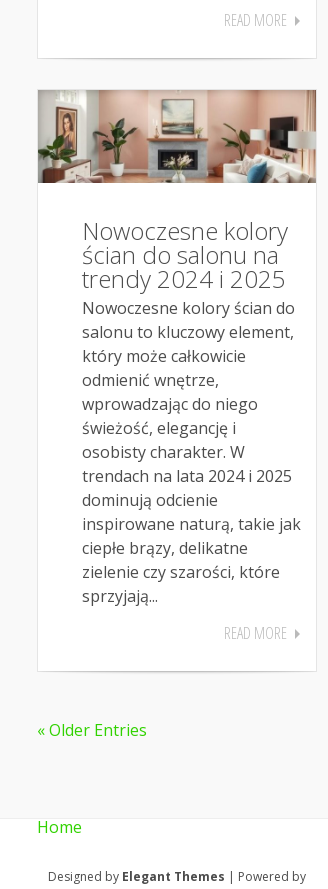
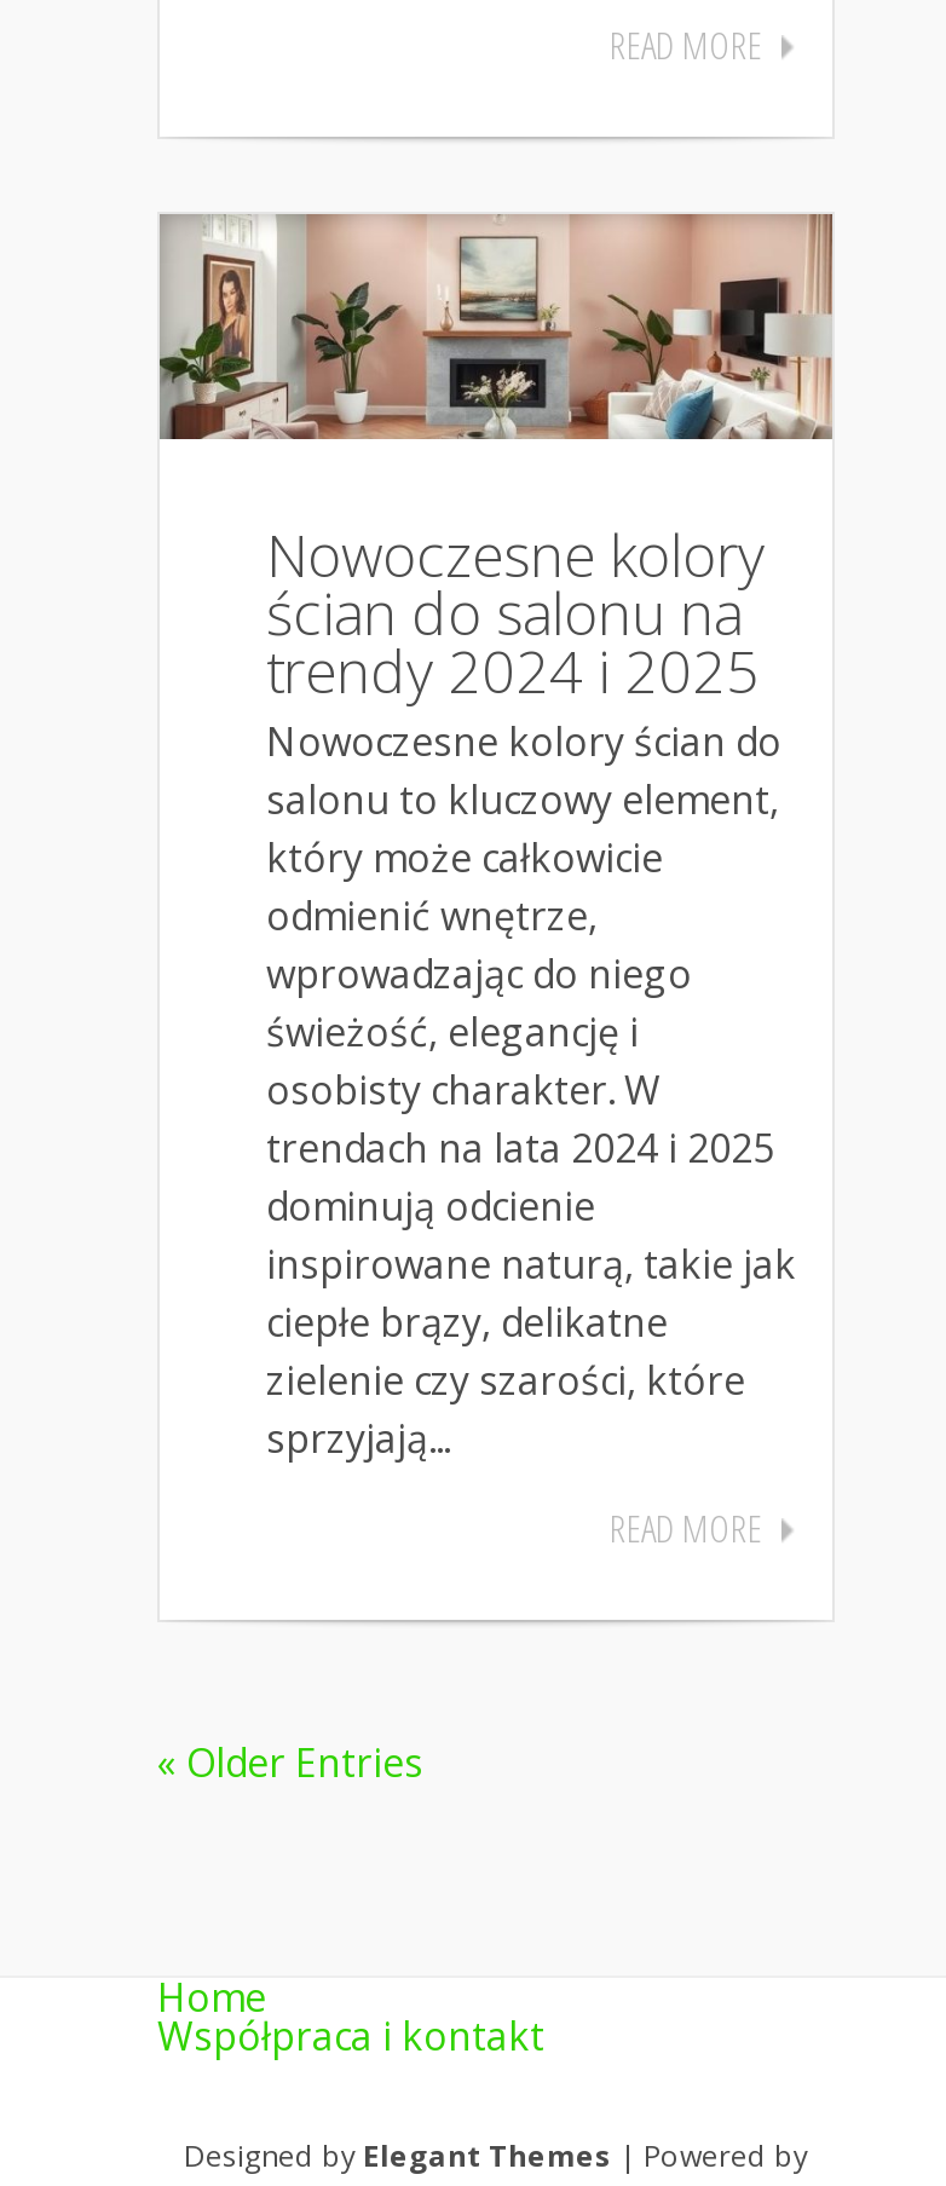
+ Współpraca i kontakt
